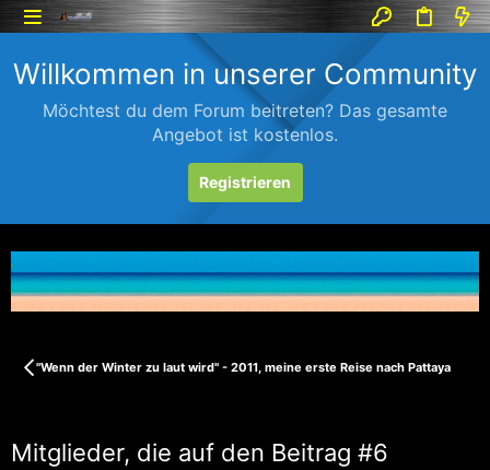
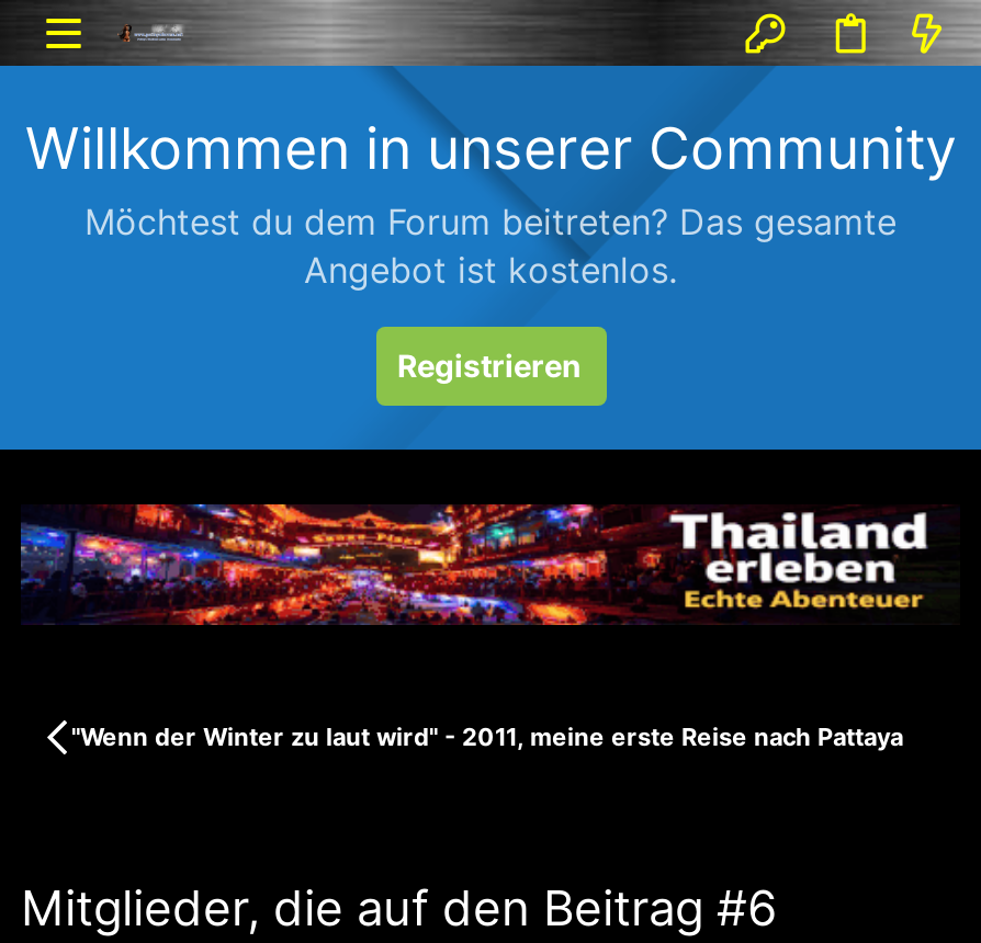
- [image]
+ [image]
